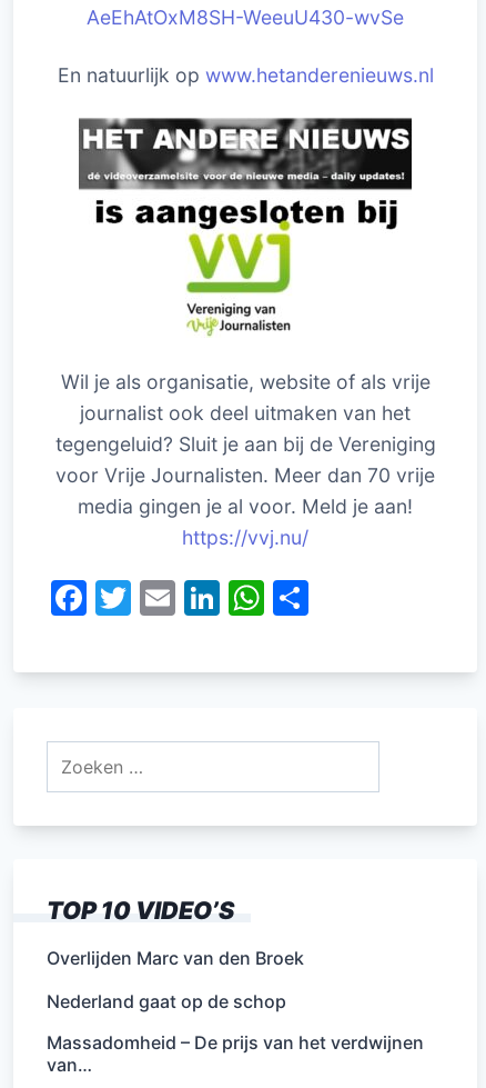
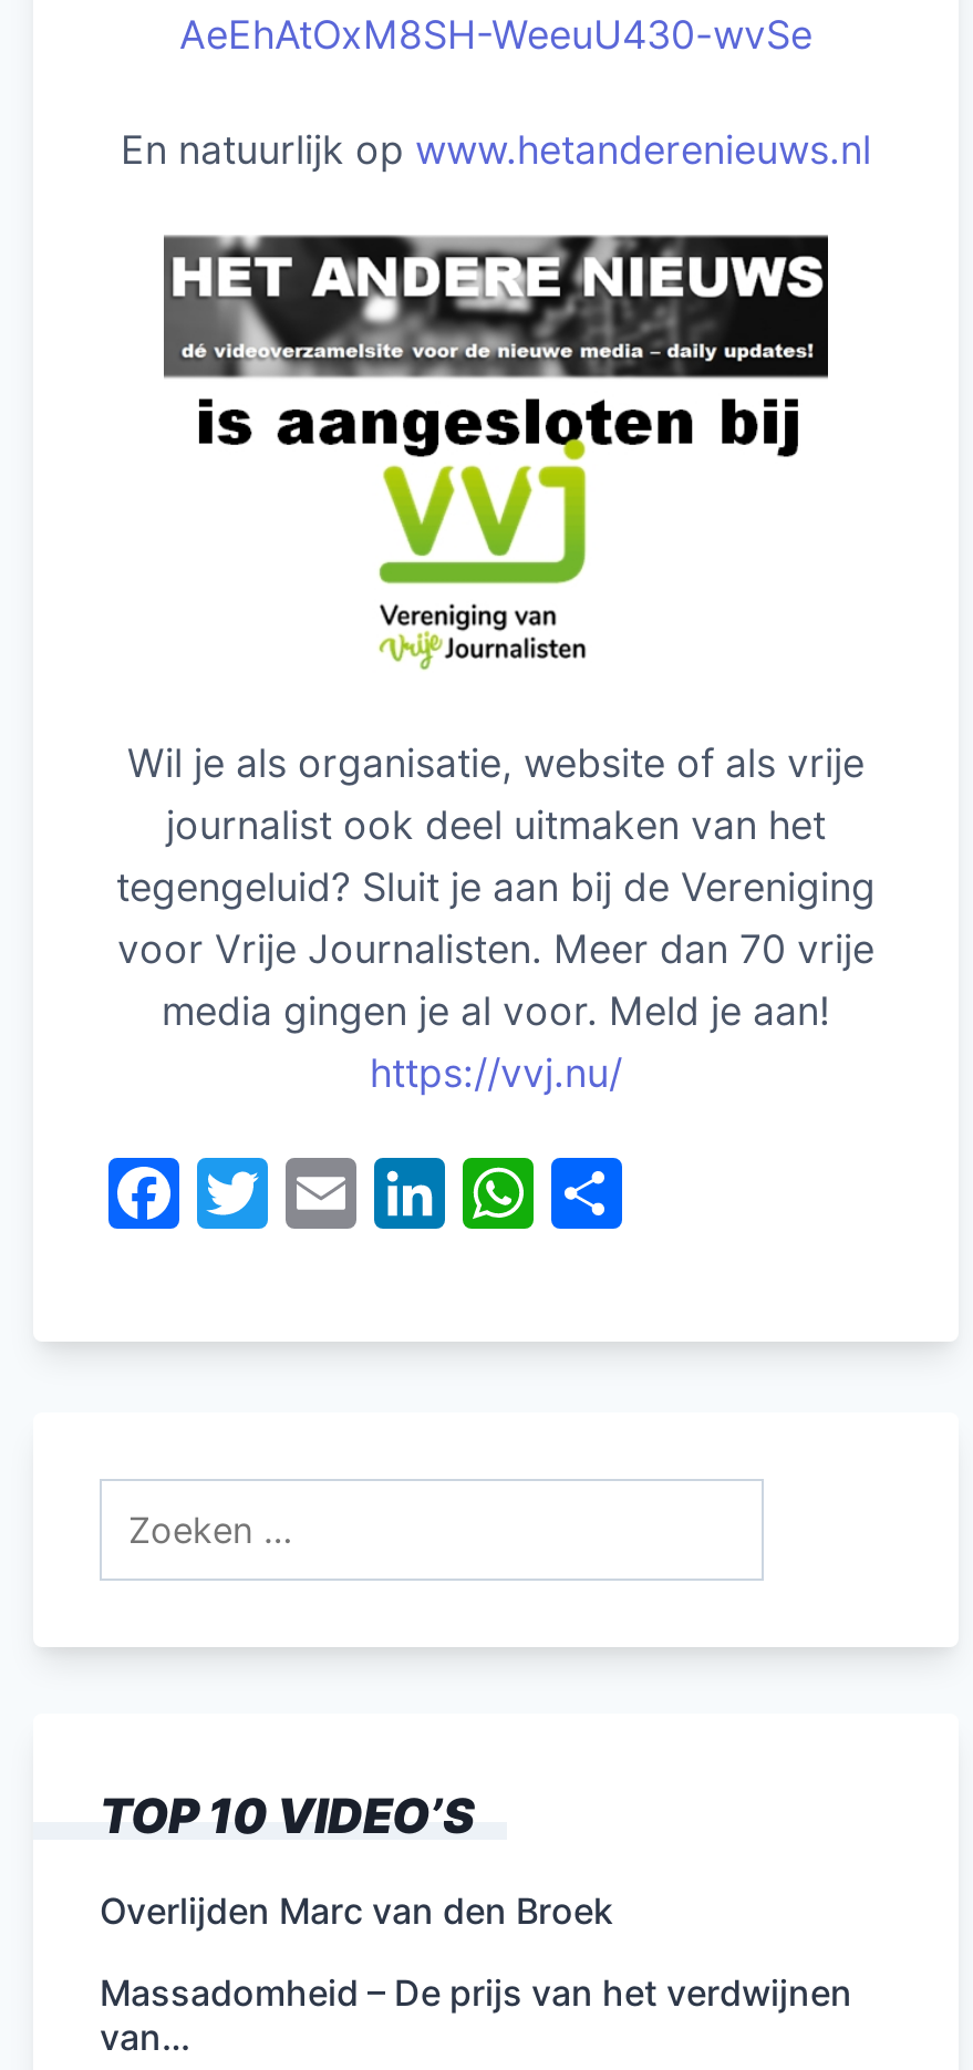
- Nederland gaat op de schop
